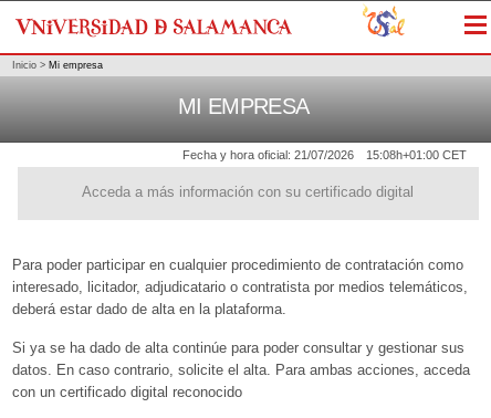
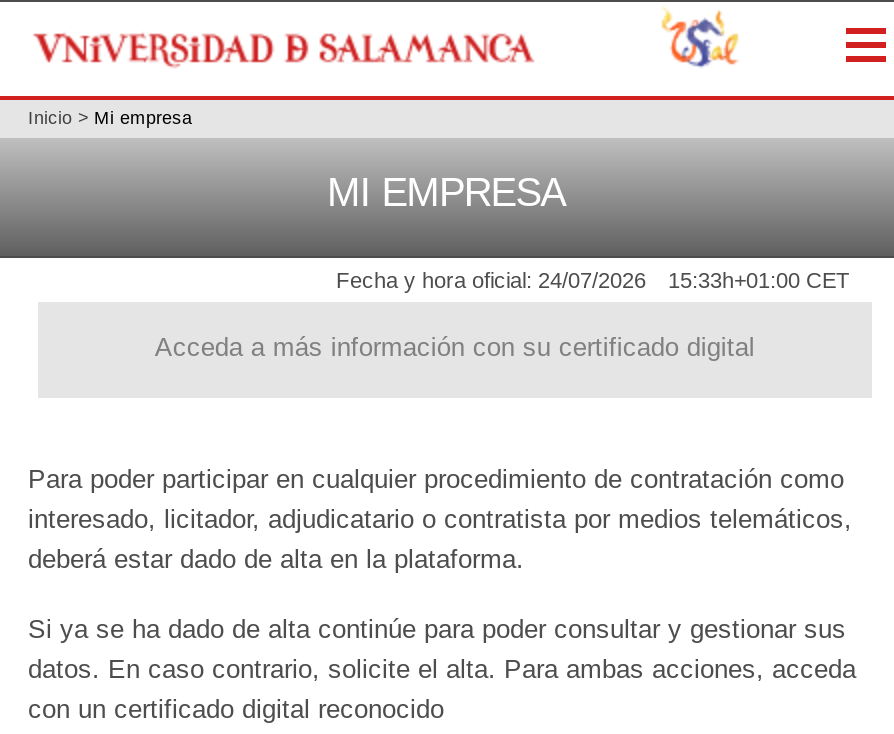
- Fecha y hora oficial: 21/07/2026
+ Fecha y hora oficial: 24/07/2026

- 15:08h+01:00 CET
+ 15:33h+01:00 CET
